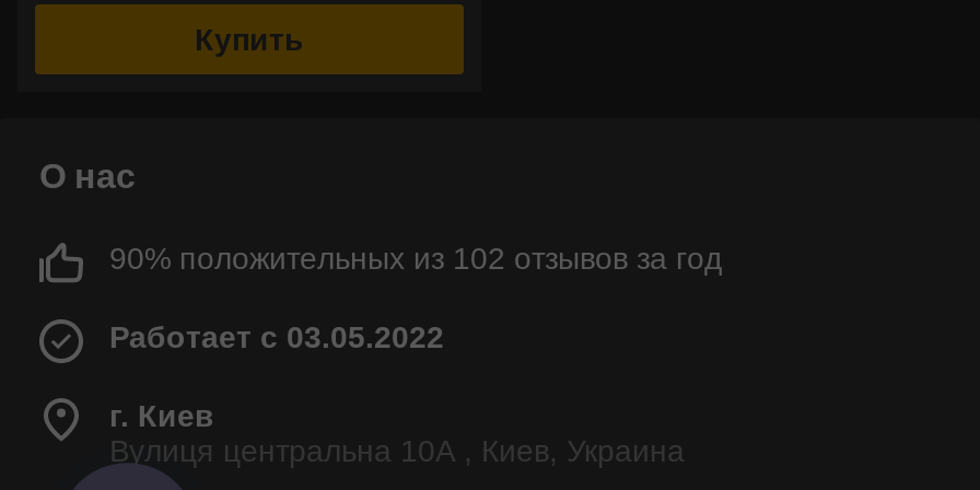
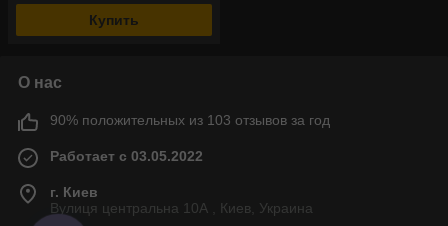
- 90% положительных из 102 отзывов за год
+ 90% положительных из 103 отзывов за год
